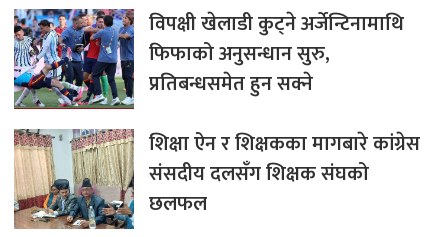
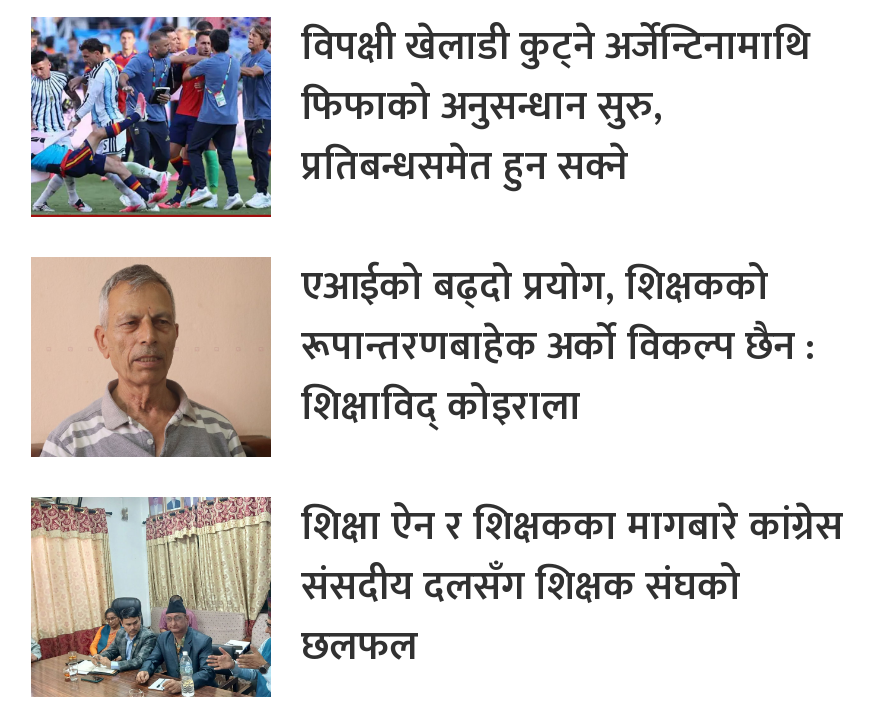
+ [image]
+ एआईको बढ्दो प्रयोग, शिक्षकको
+ रूपान्तरणबाहेक अर्को विकल्प छैन :
+ शिक्षाविद् कोइराला
